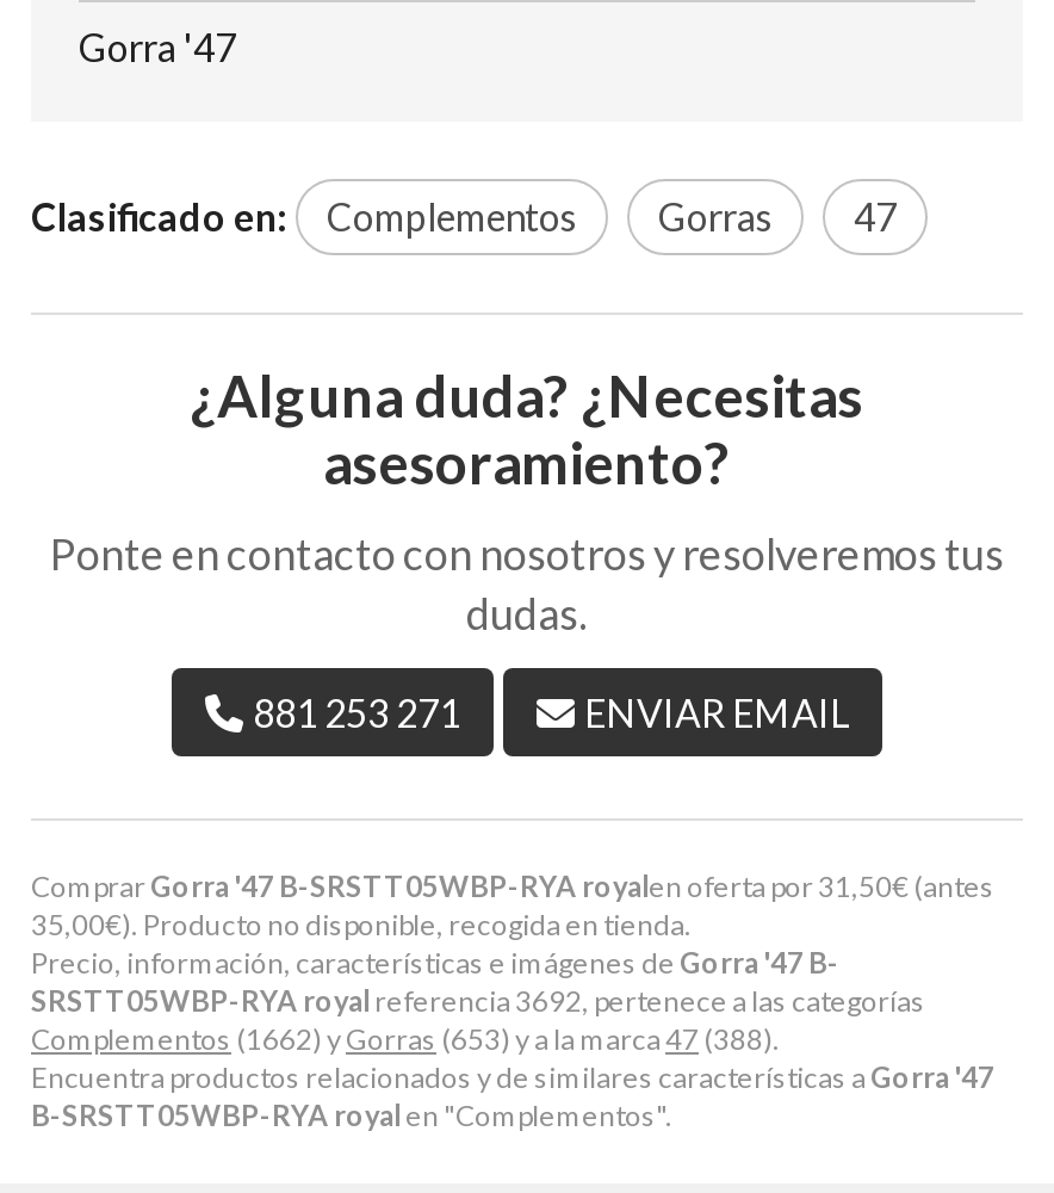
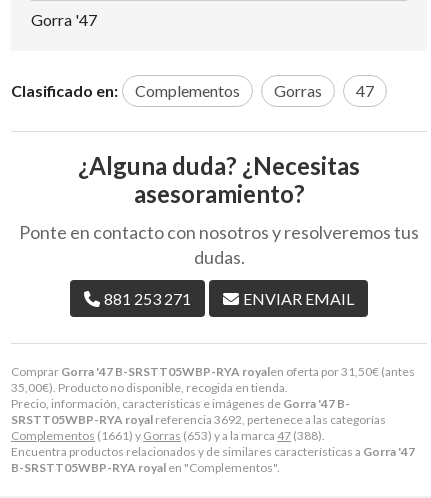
- Complementos (1662) yGorras (653) y a la marca47 (388).
+ Complementos (1661) yGorras (653) y a la marca47 (388).
